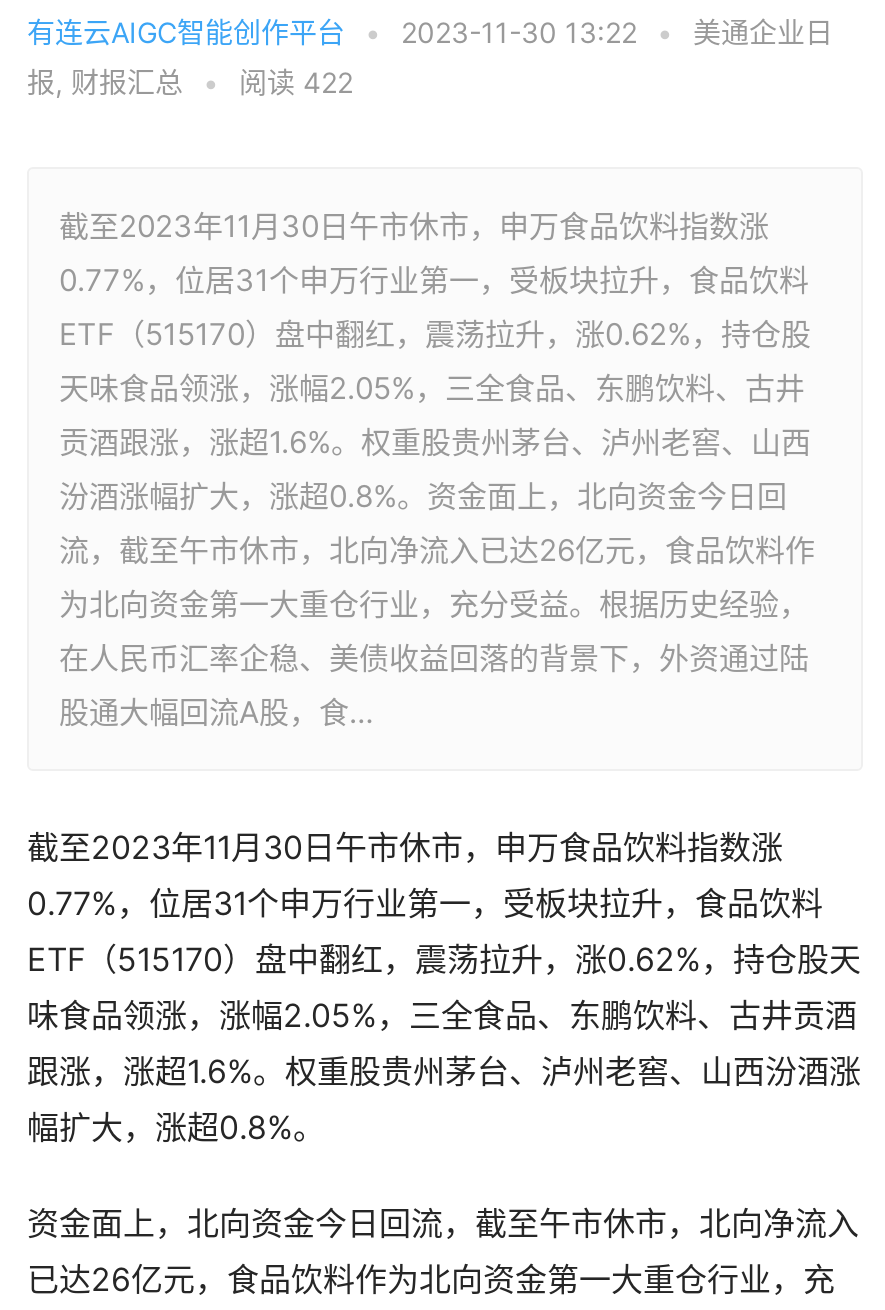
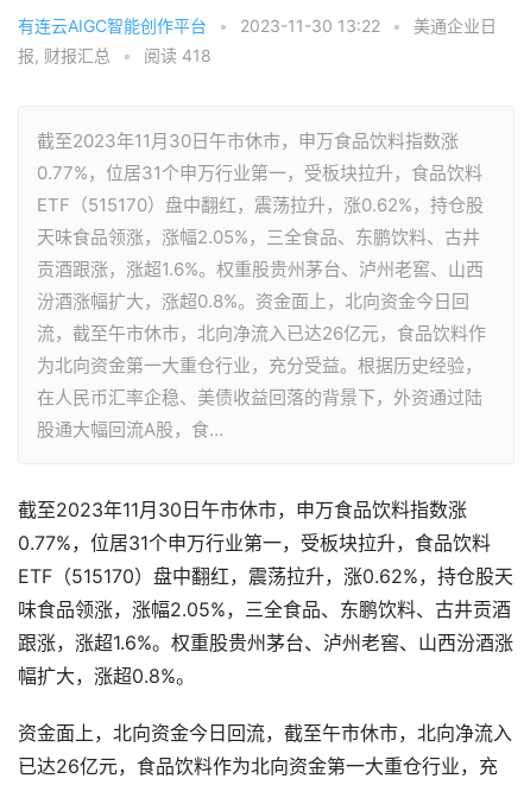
- 报,财报汇总 • 阅读 422
+ 报,财报汇总 • 阅读 418
